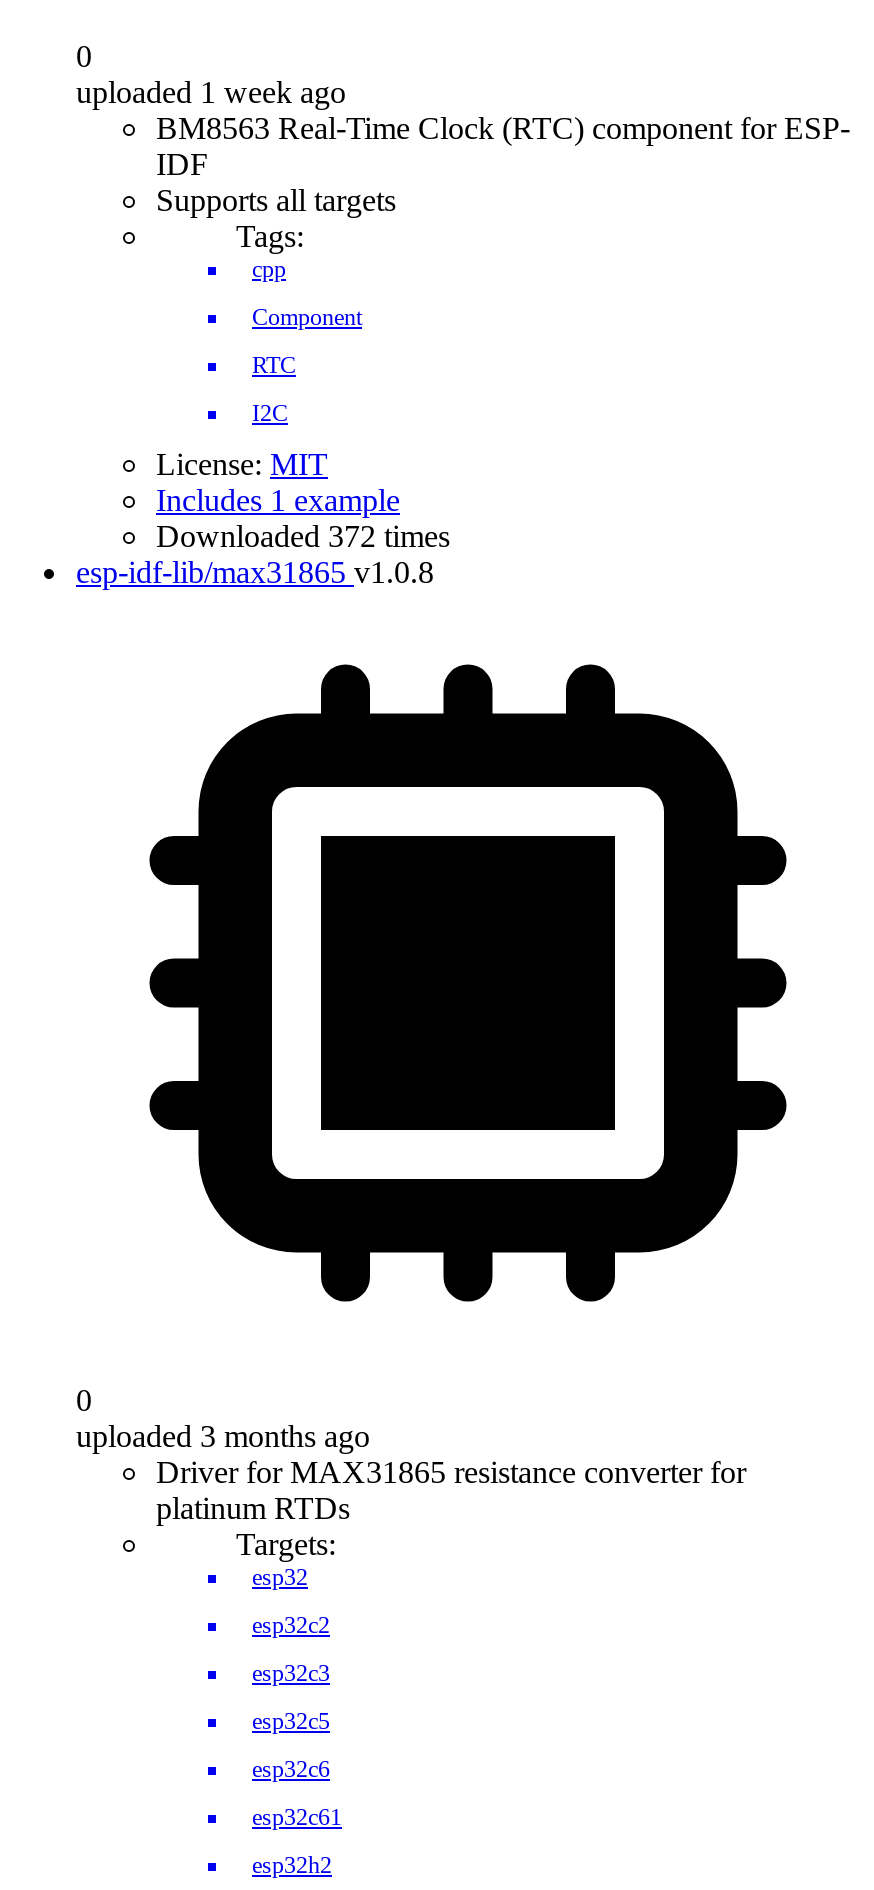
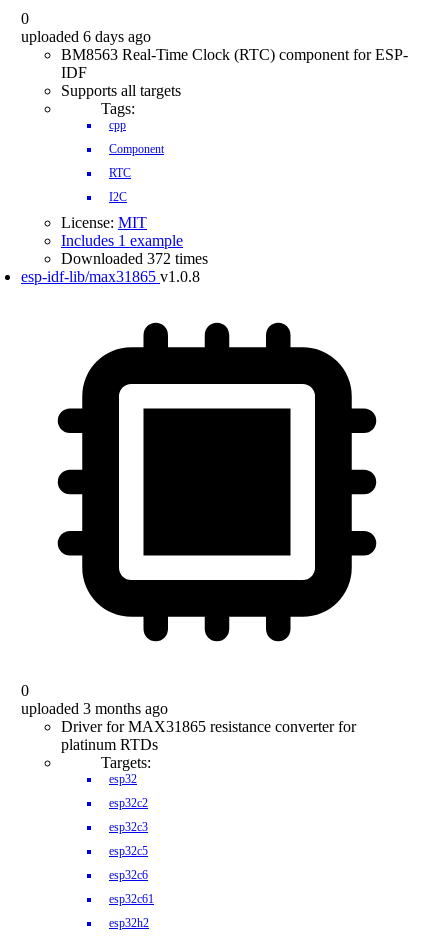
- uploaded 1 week ago
+ uploaded 6 days ago
